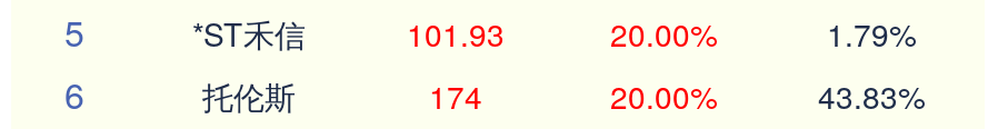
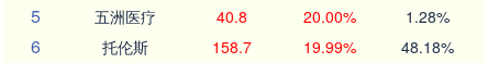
- *ST禾信
- 101.93
+ 五洲医疗
+ 40.8

- 1.79%
+ 1.28%

- 174
+ 158.7

- 20.00%
+ 19.99%

- 43.83%
+ 48.18%
